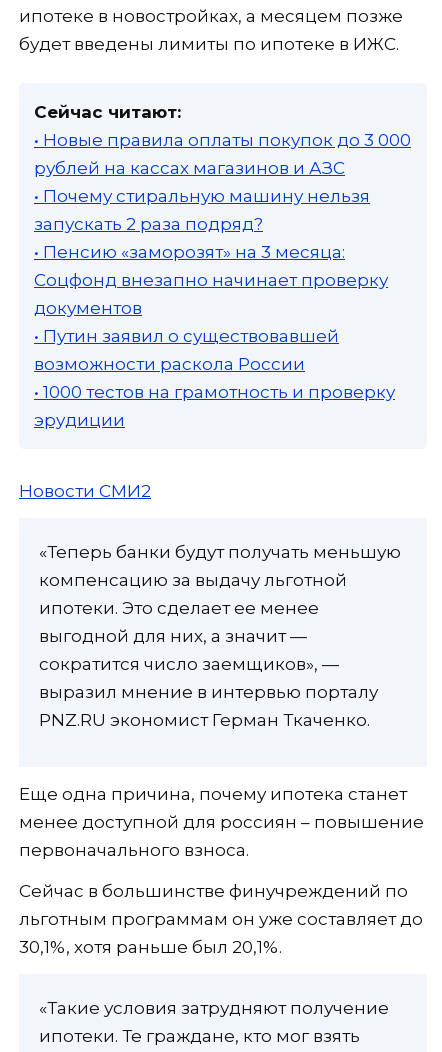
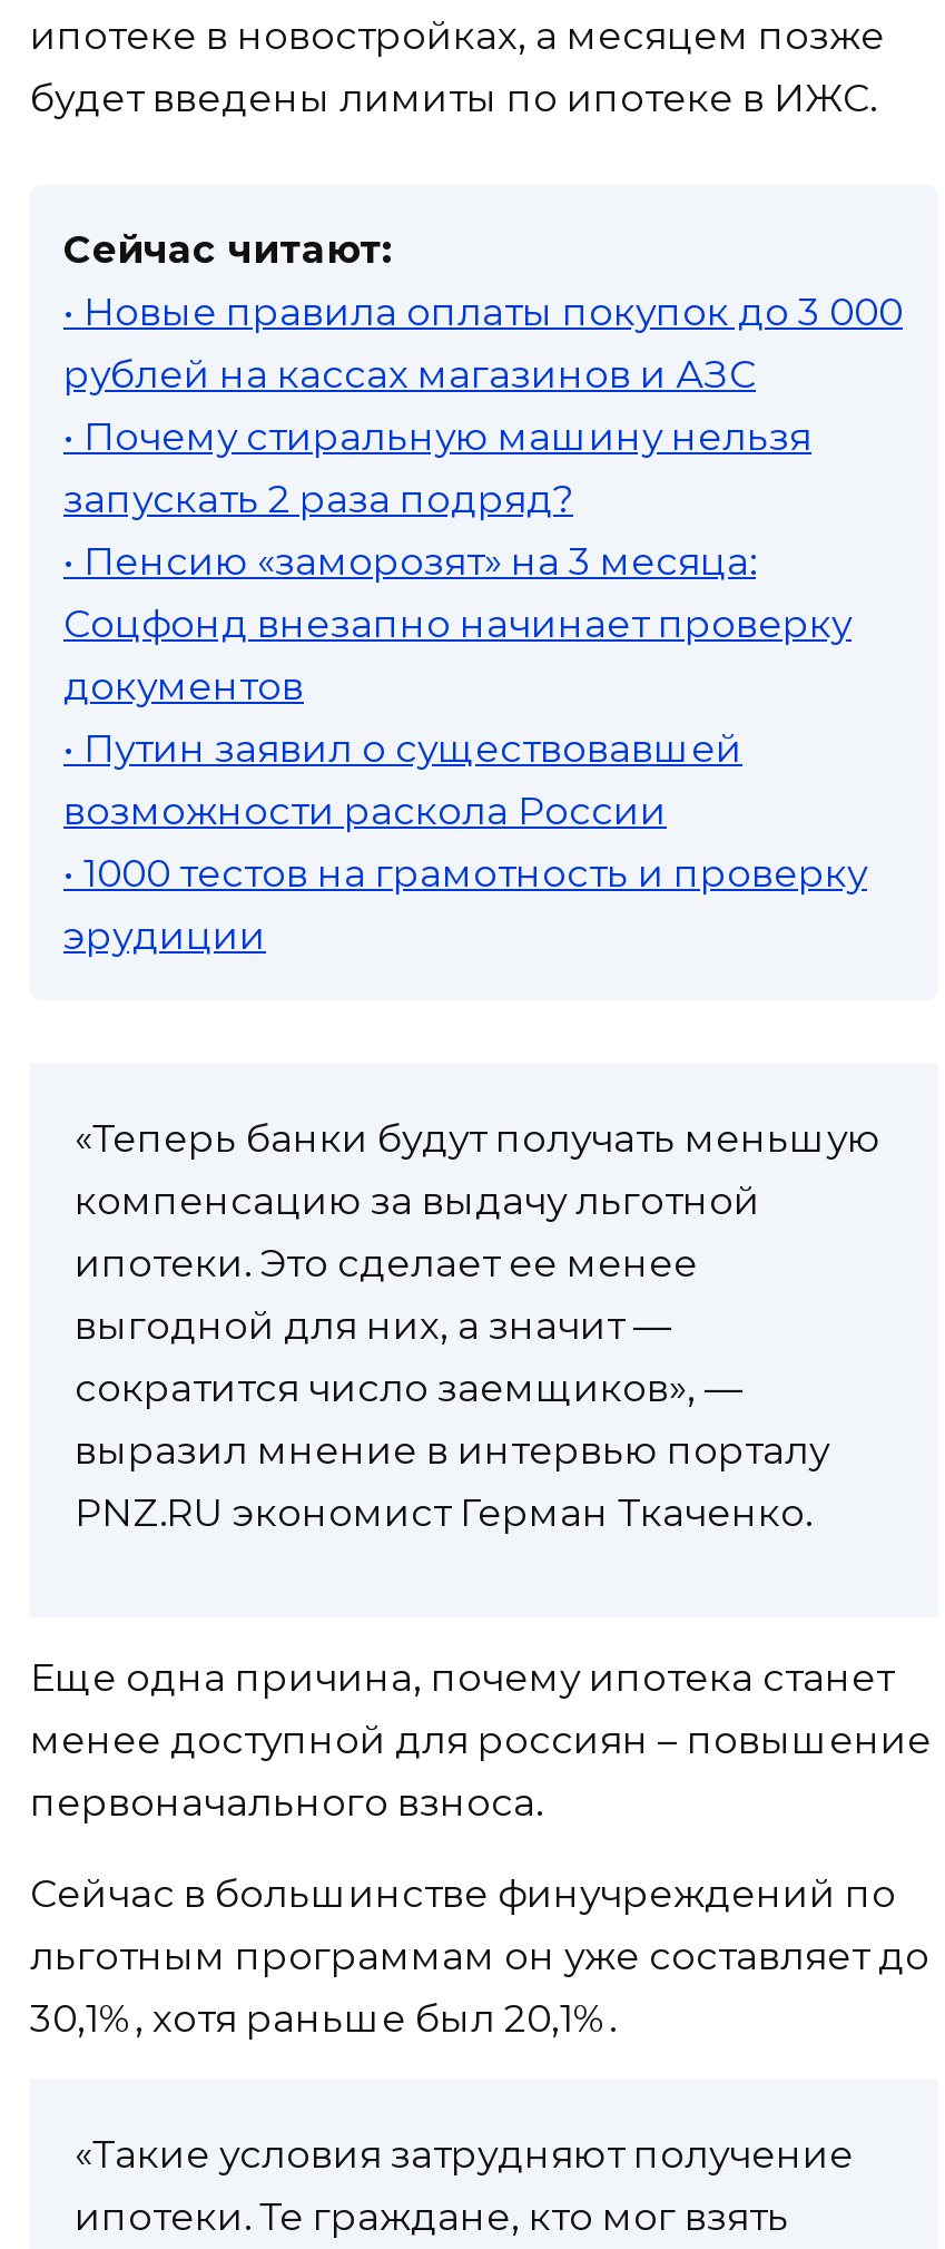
- Новости СМИ2
